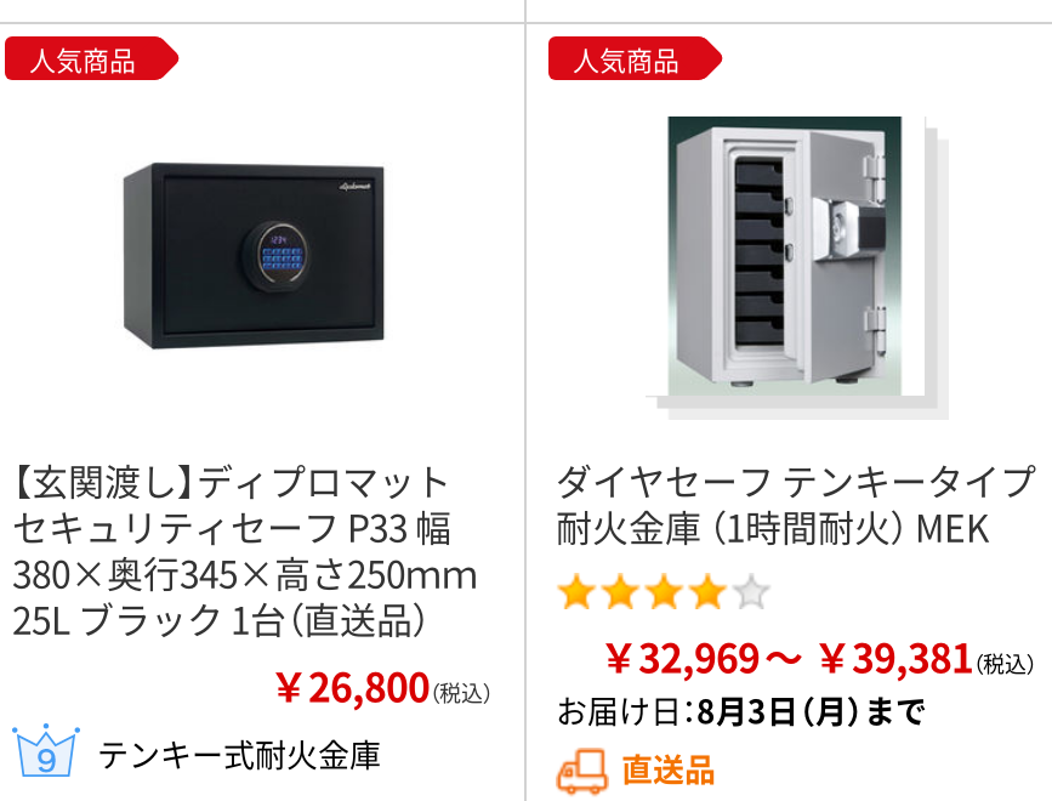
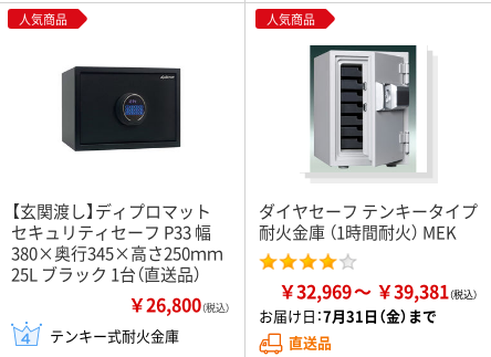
- お届け日：8月3日（月）まで
+ お届け日：7月31日（金）まで
